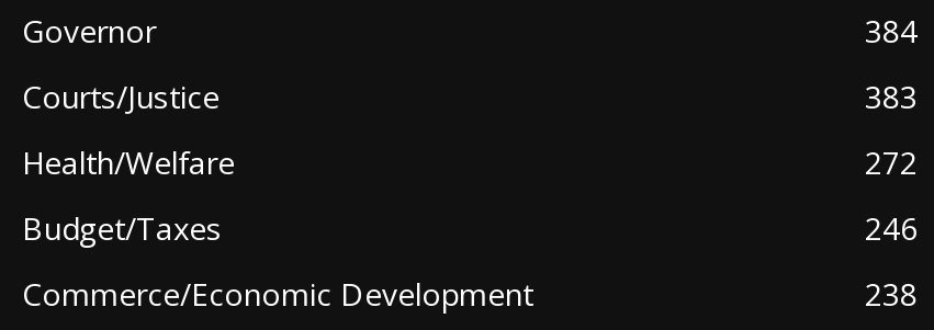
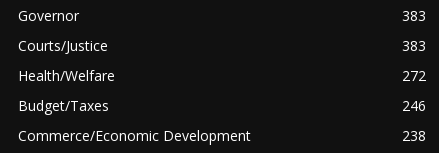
- 384
+ 383
